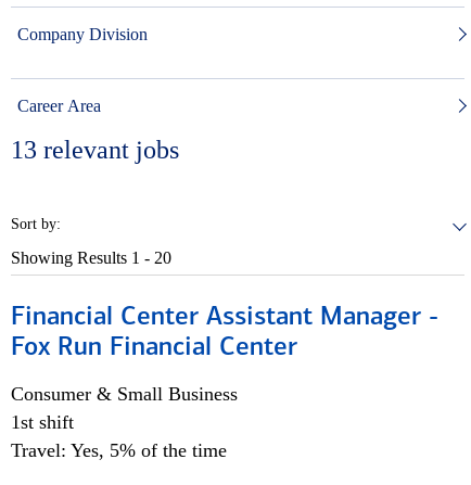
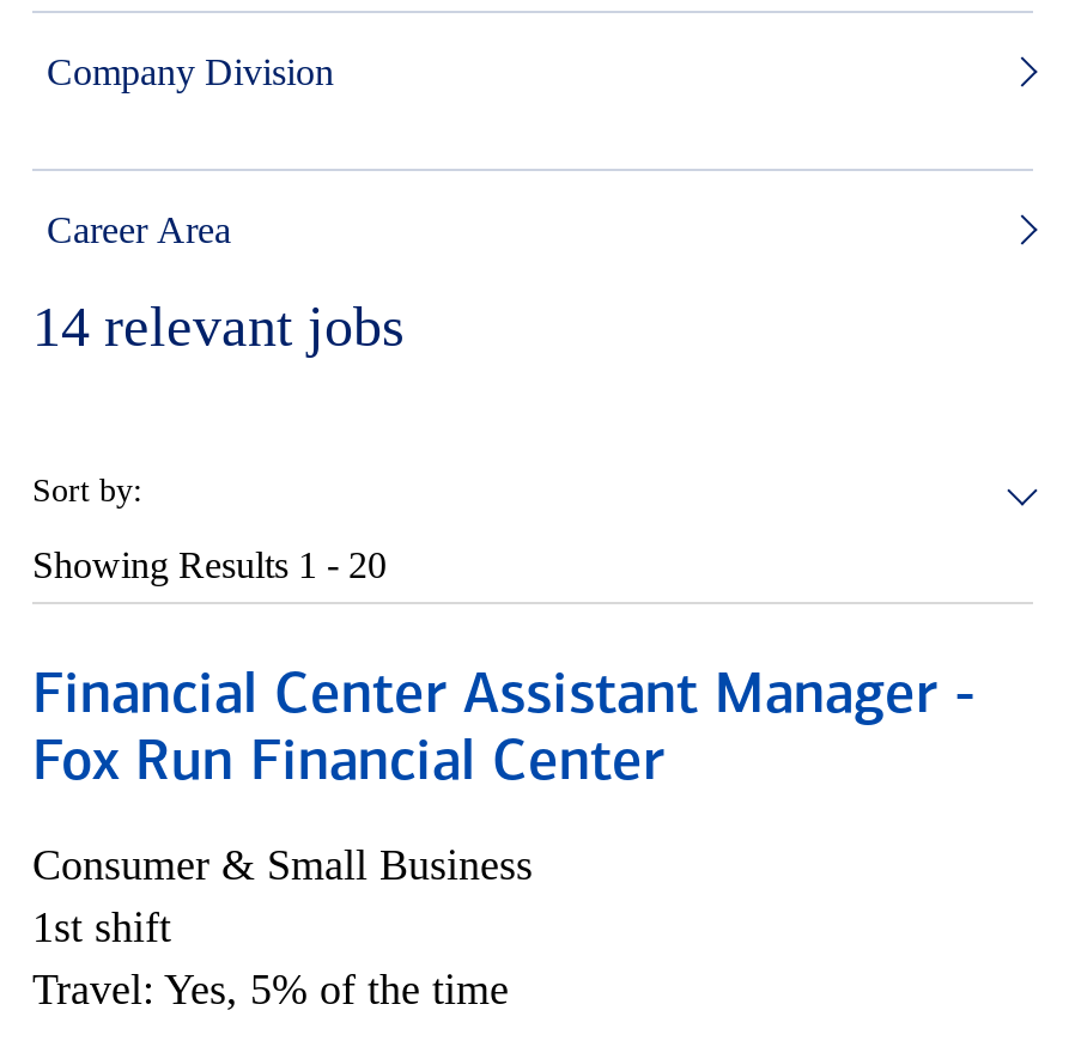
- 13 relevant jobs
+ 14 relevant jobs
